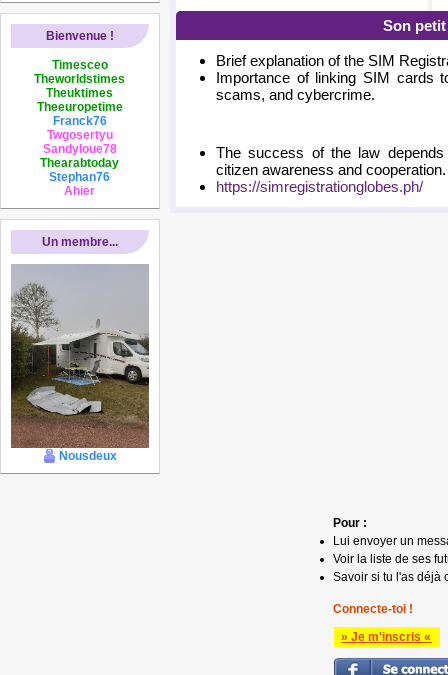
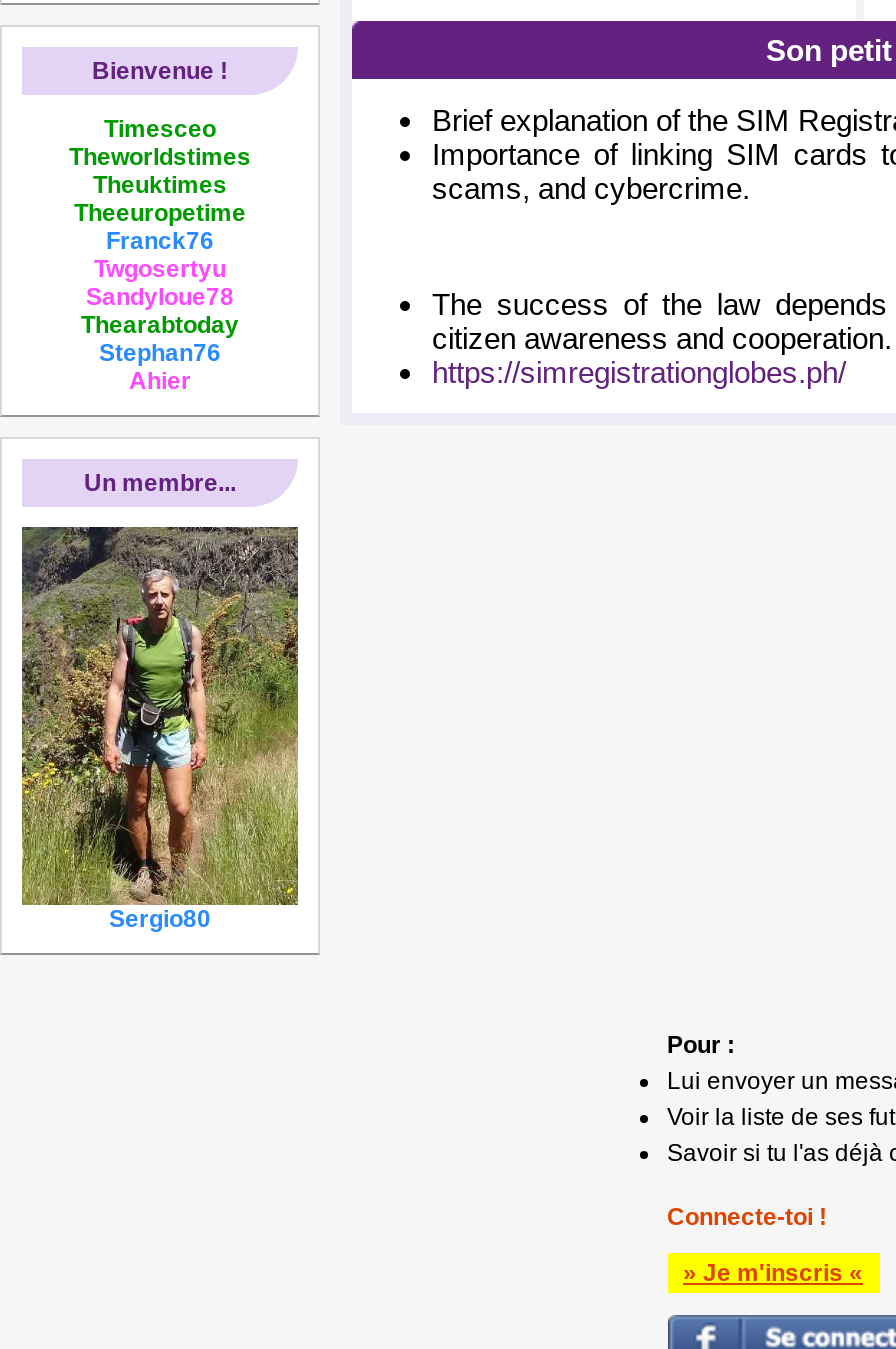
- [image]
- Nousdeux
+ [image]
+ Sergio80
